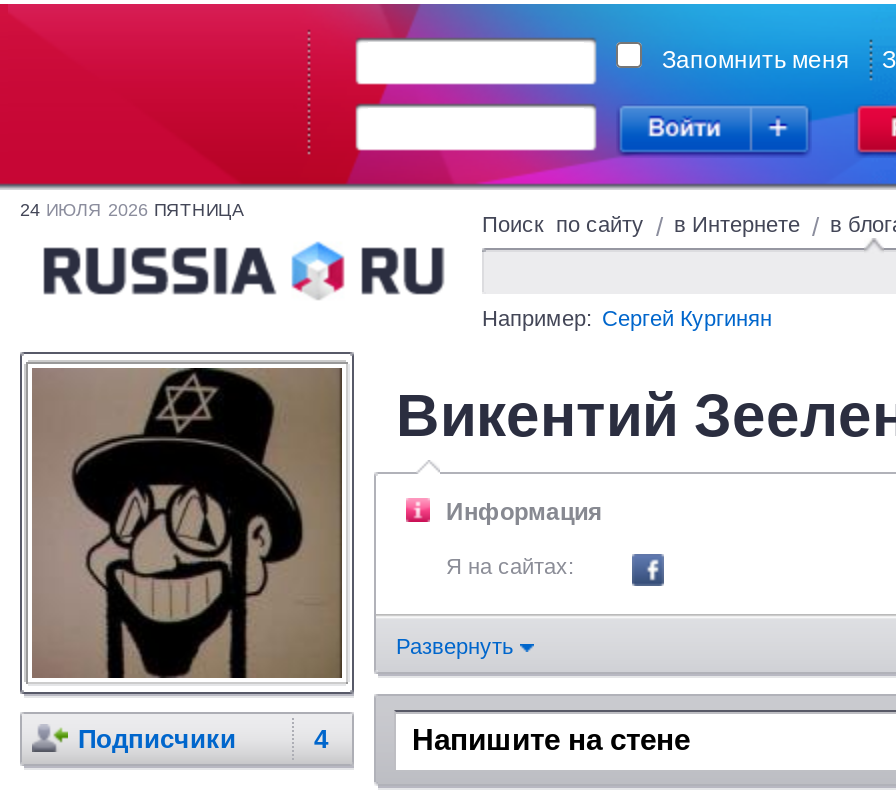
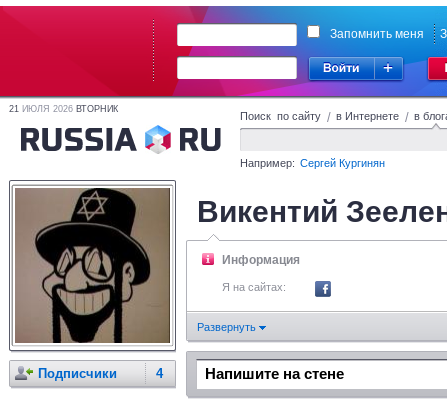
- 24 ИЮЛЯ 2026 ПЯТНИЦА
+ 21 ИЮЛЯ 2026 ВТОРНИК
